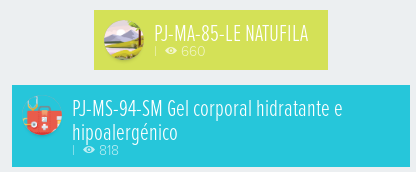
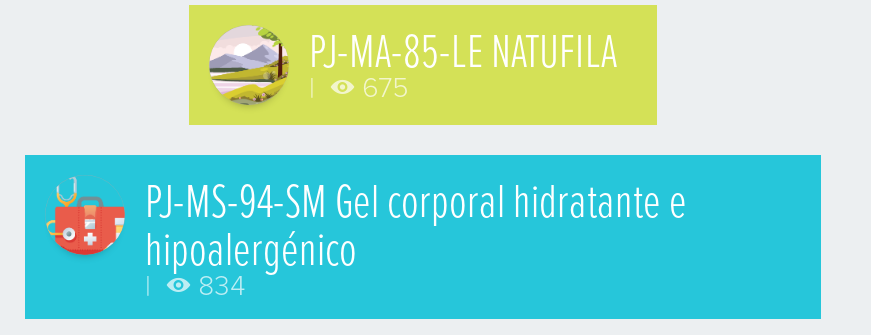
- 660
+ 675

- 818
+ 834
